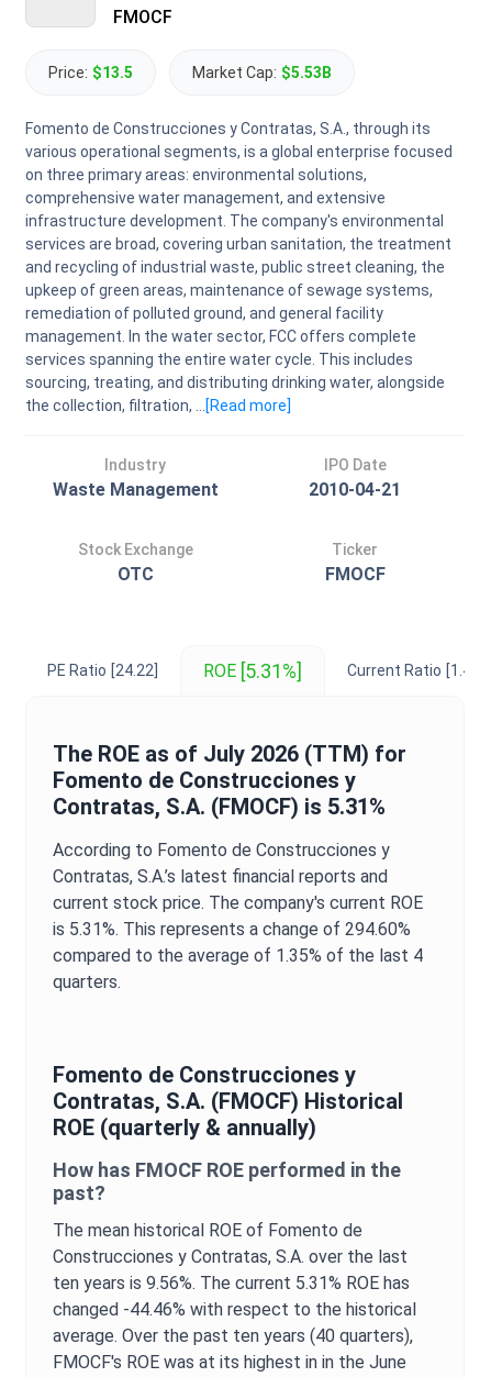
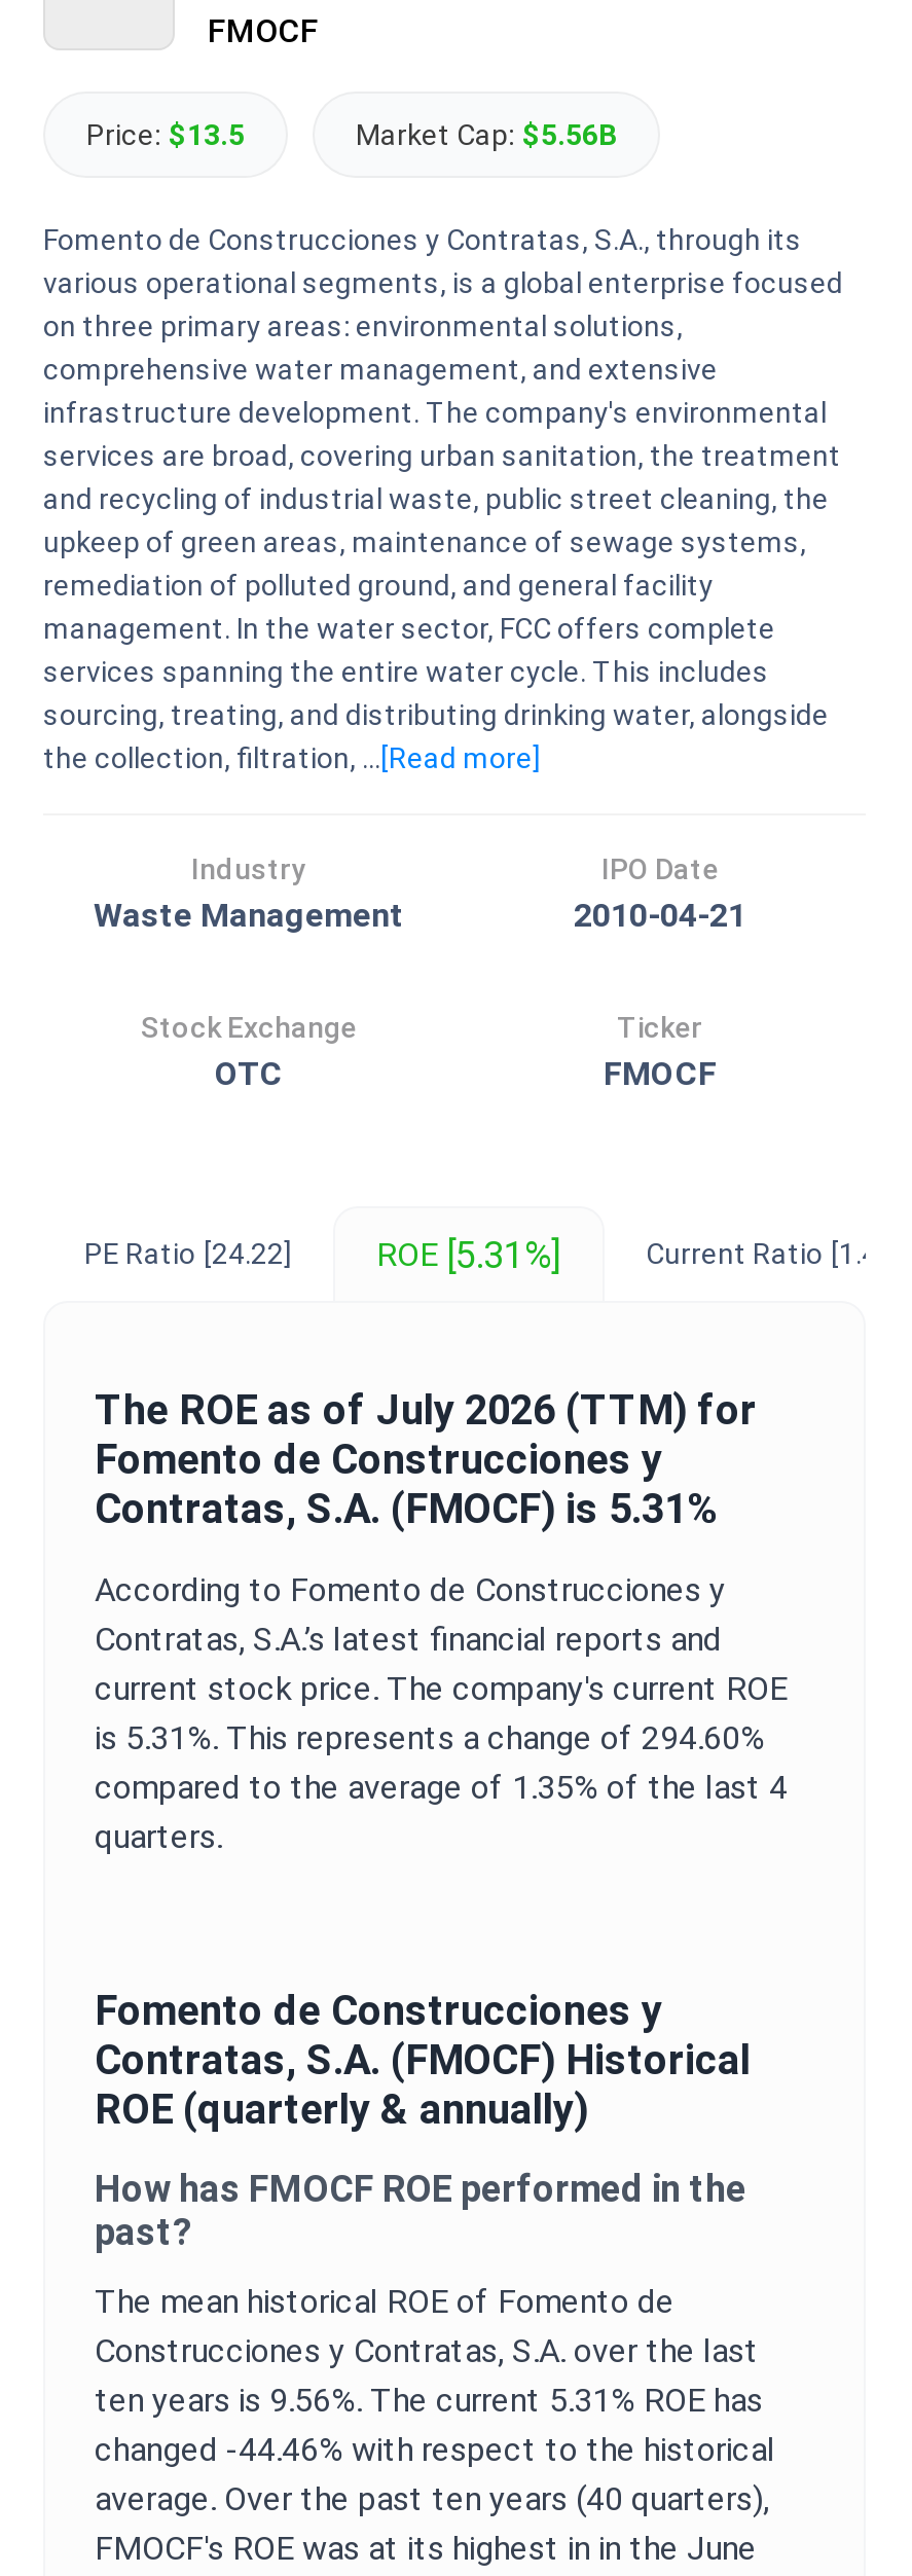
- Market Cap: $5.53B
+ Market Cap: $5.56B
